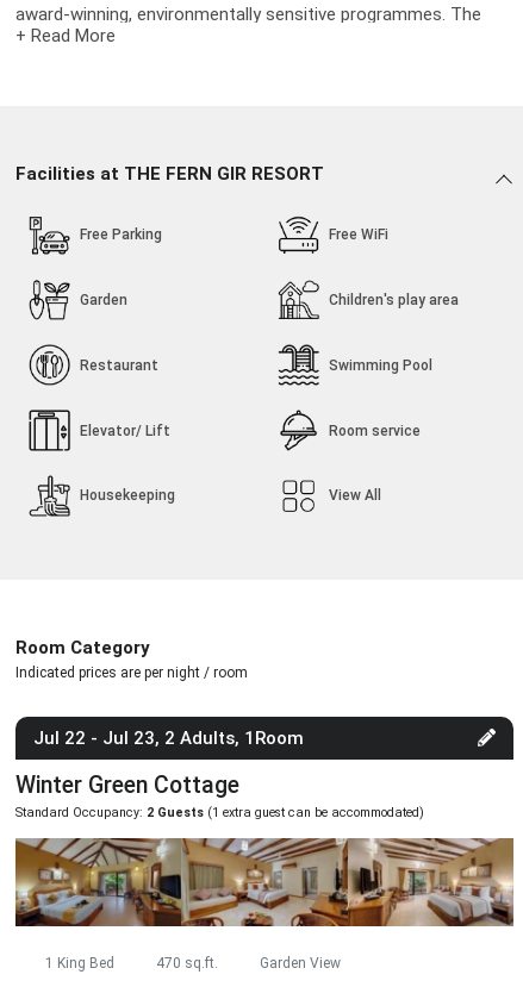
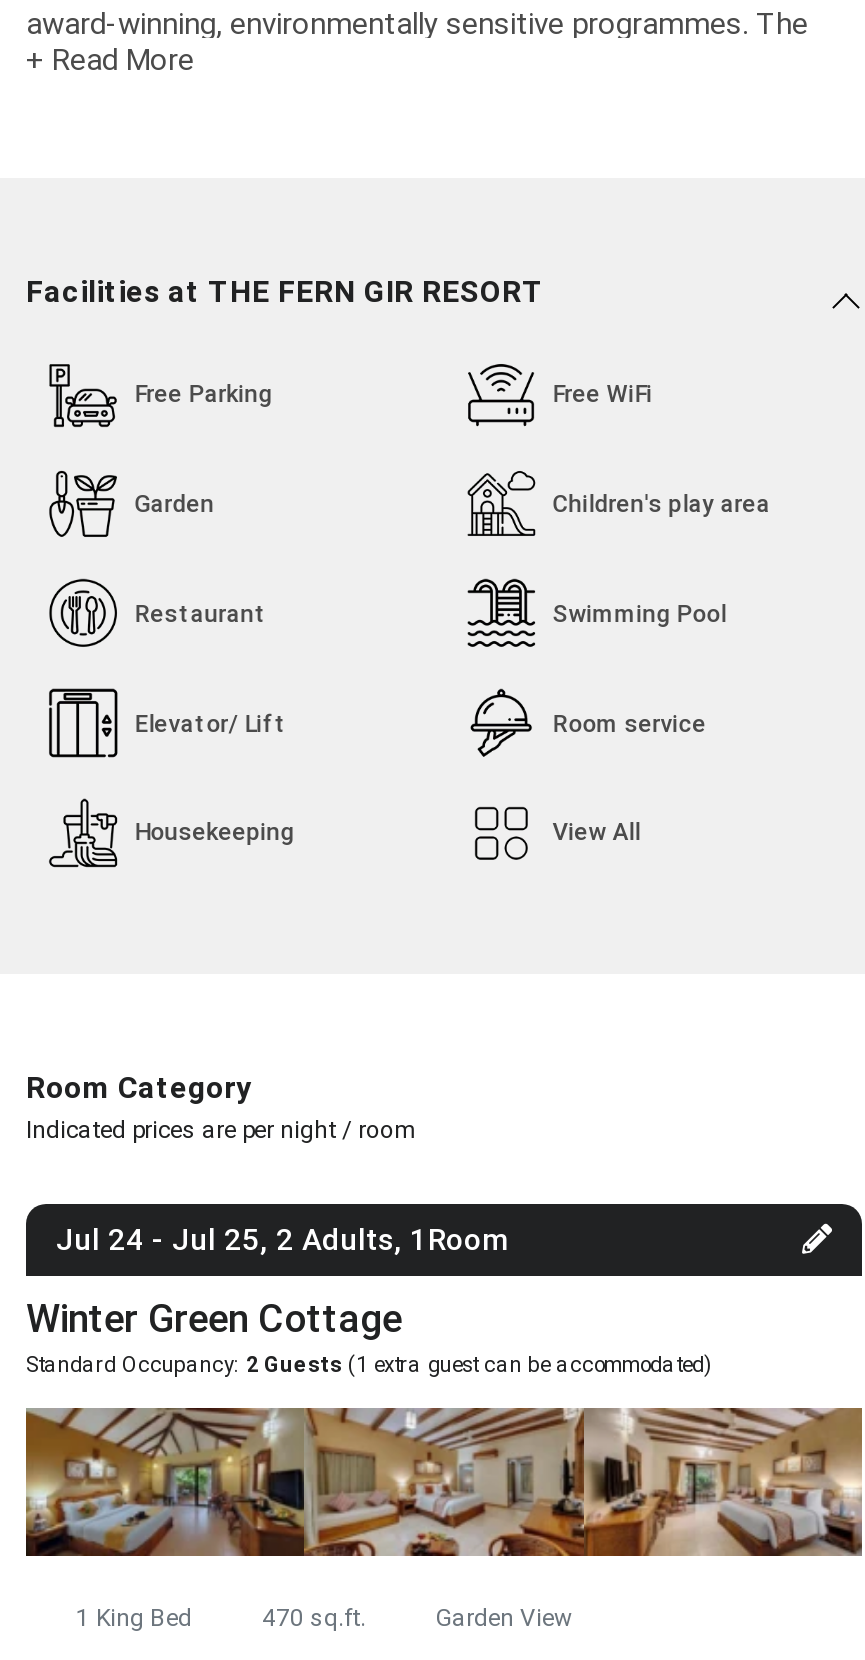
- Jul 22 - Jul 23, 2 Adults, 1Room
+ Jul 24 - Jul 25, 2 Adults, 1Room
